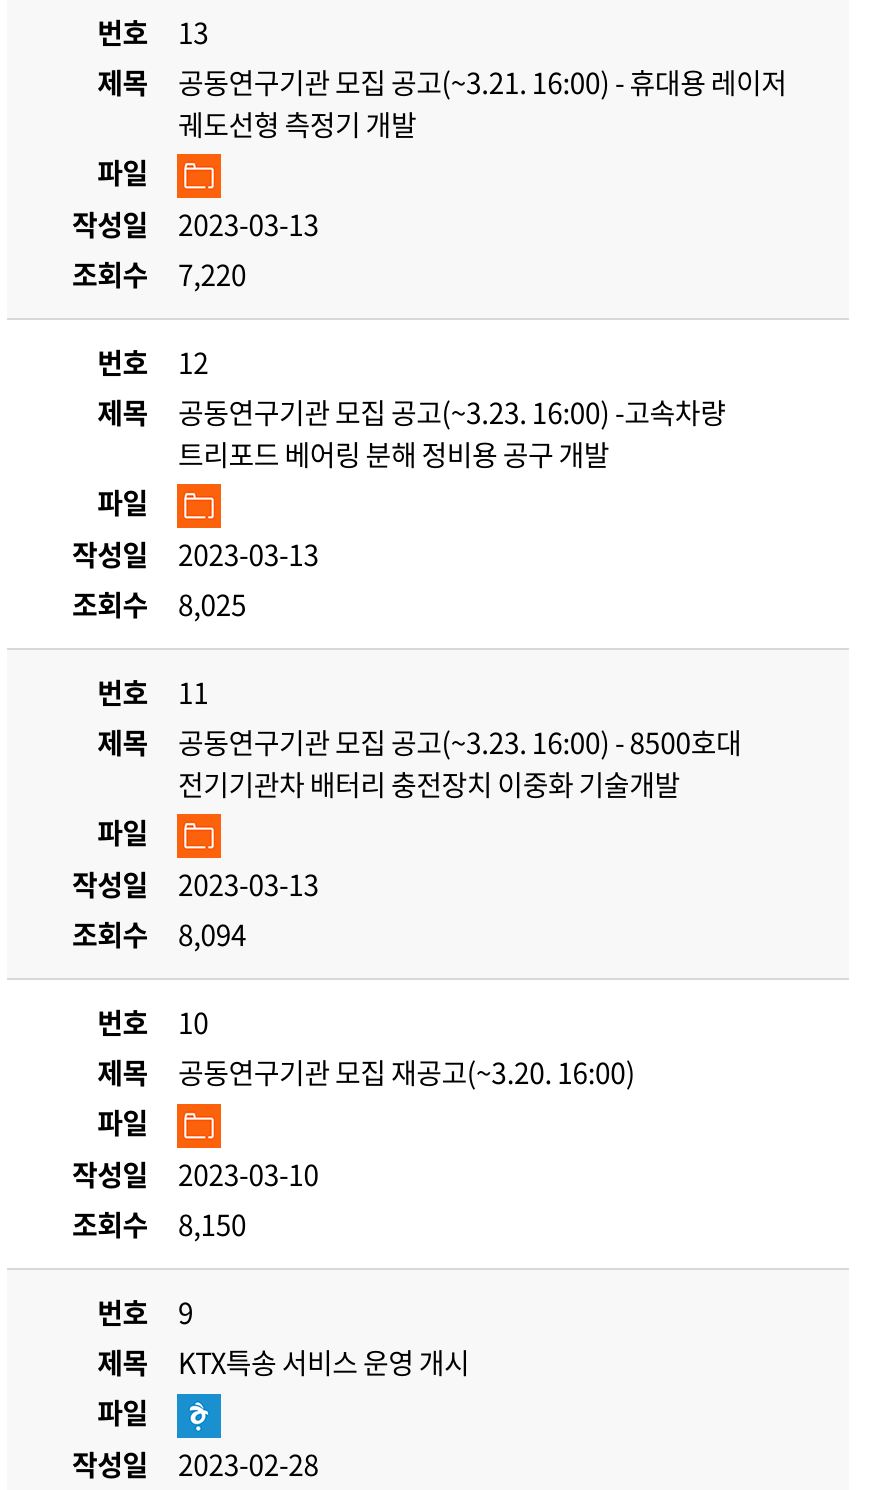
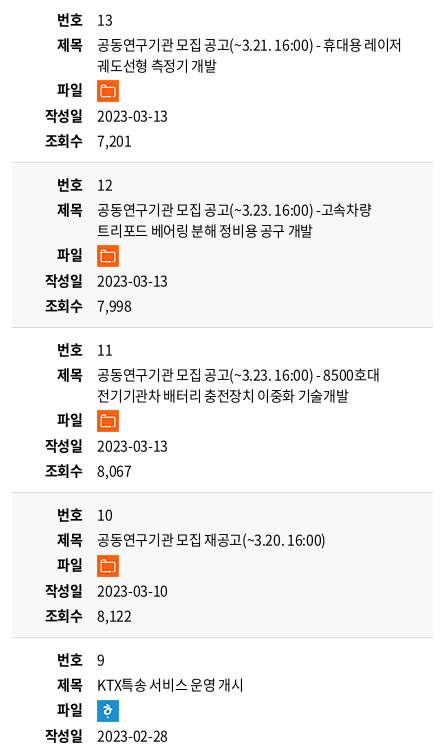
- 조회수 7,220
+ 조회수 7,201

- 조회수 8,025
+ 조회수 7,998

- 조회수 8,094
+ 조회수 8,067

- 조회수 8,150
+ 조회수 8,122
